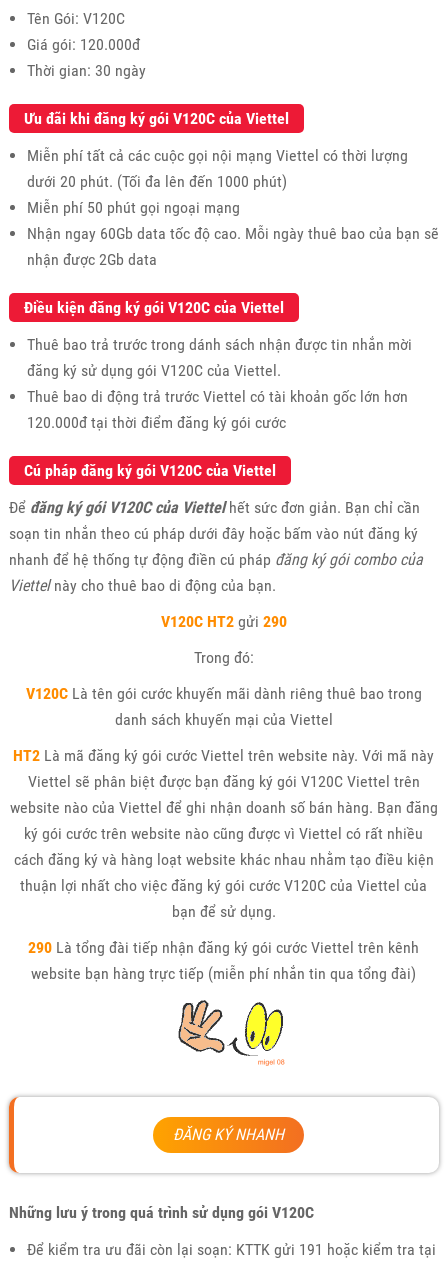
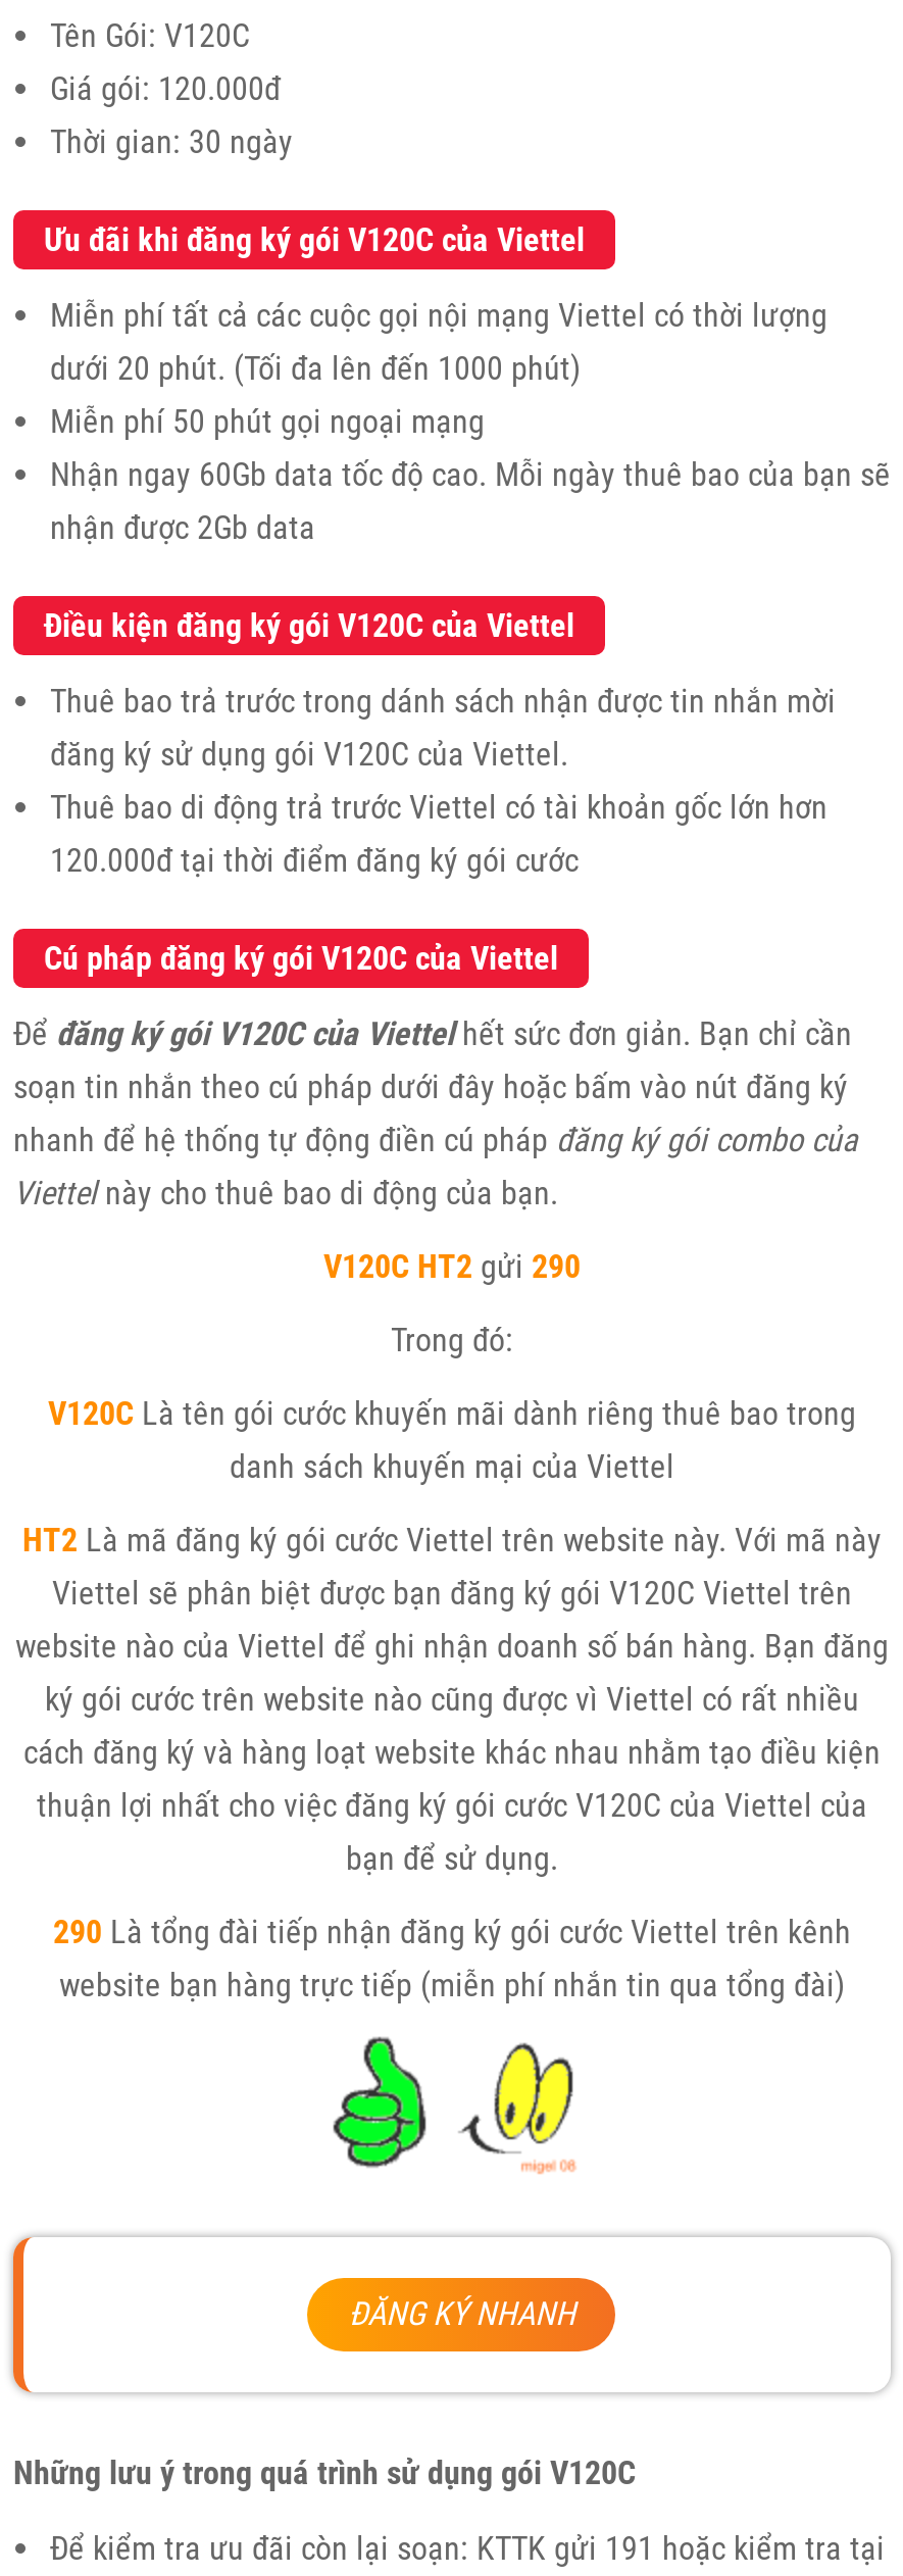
- [image]
+ [image]
